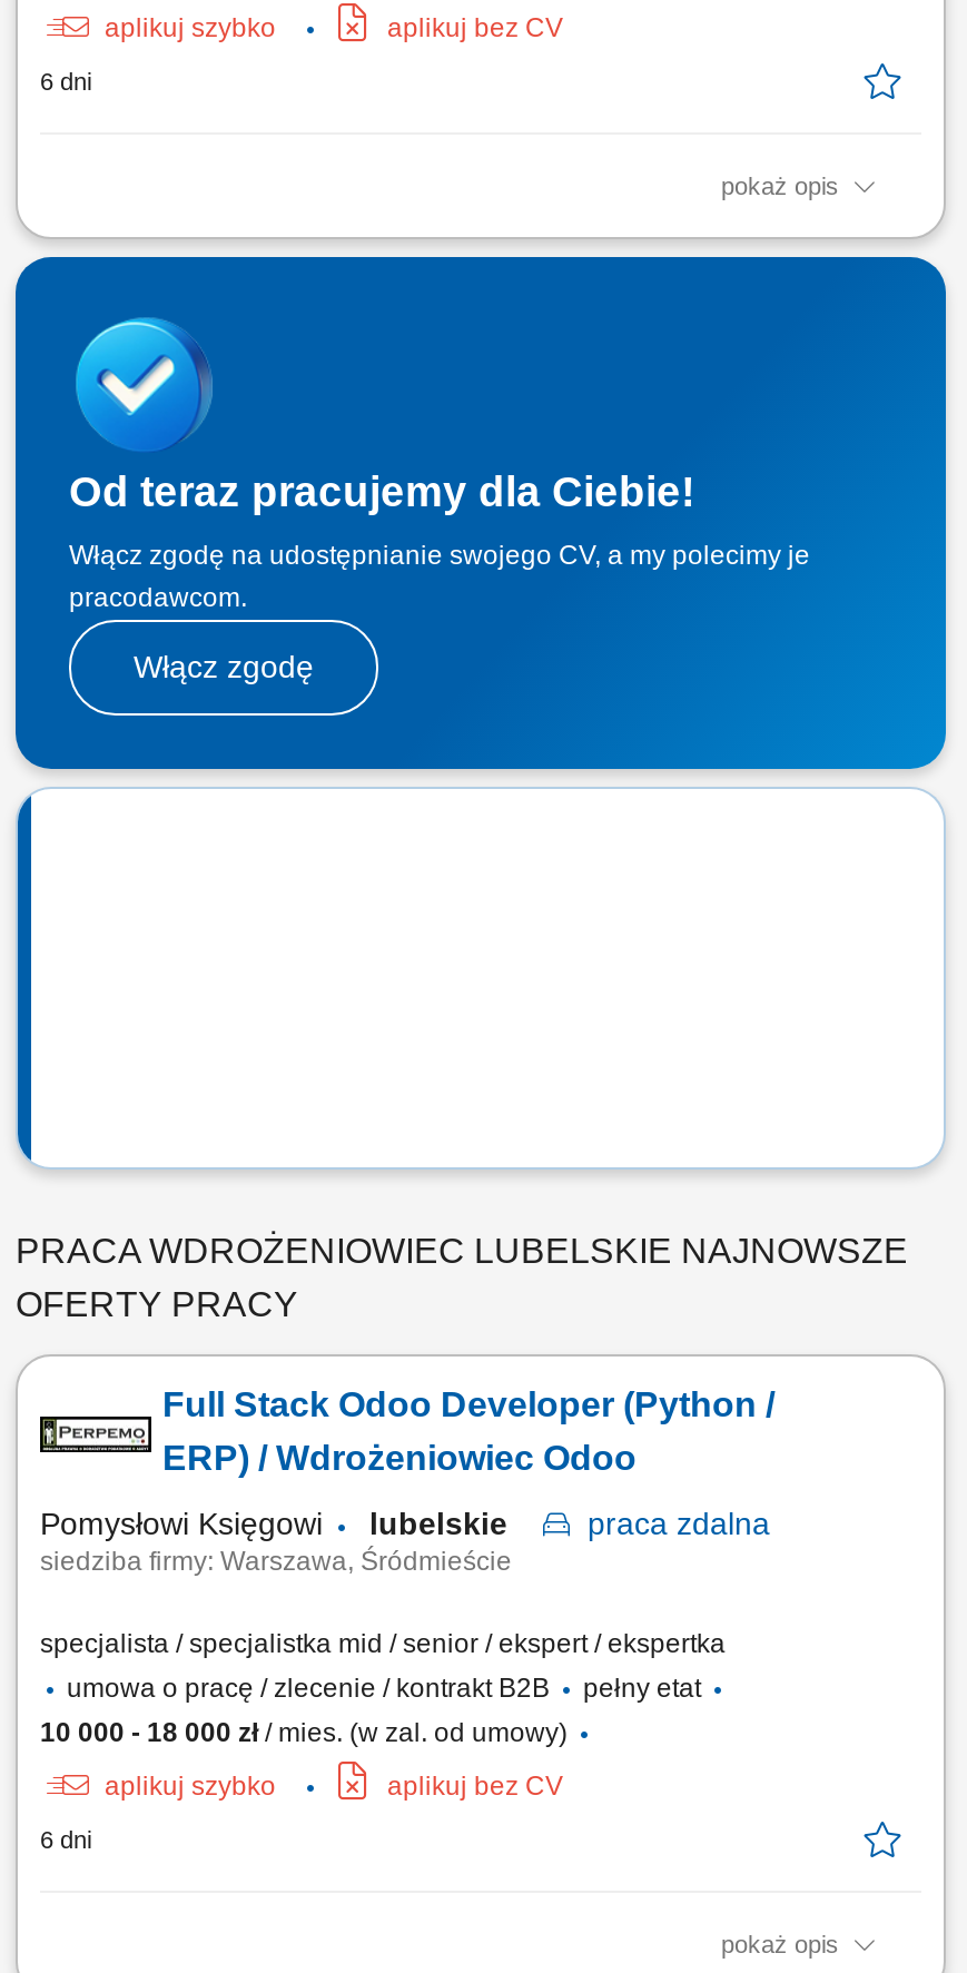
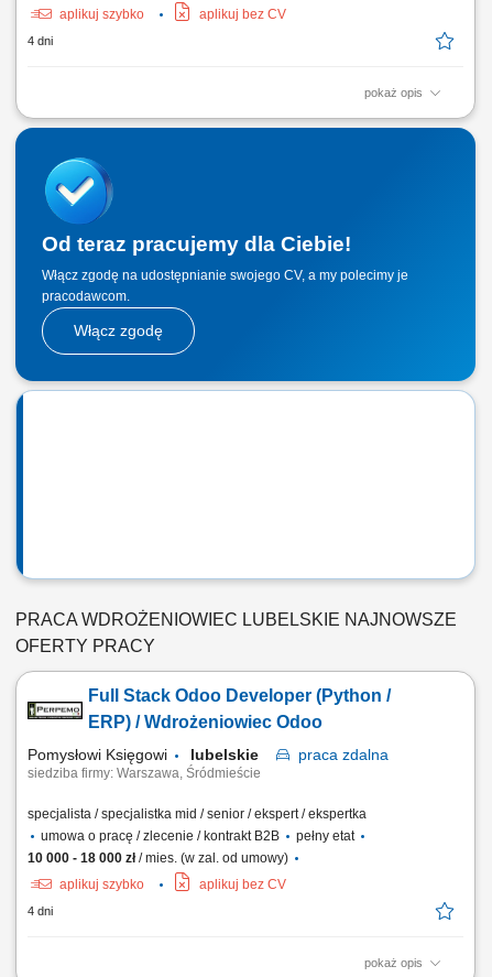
- 6 dni
+ 4 dni

- 6 dni
+ 4 dni
